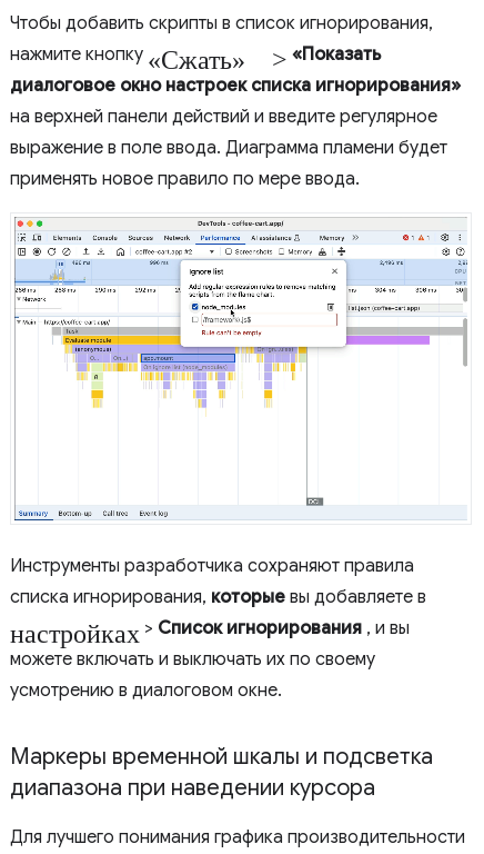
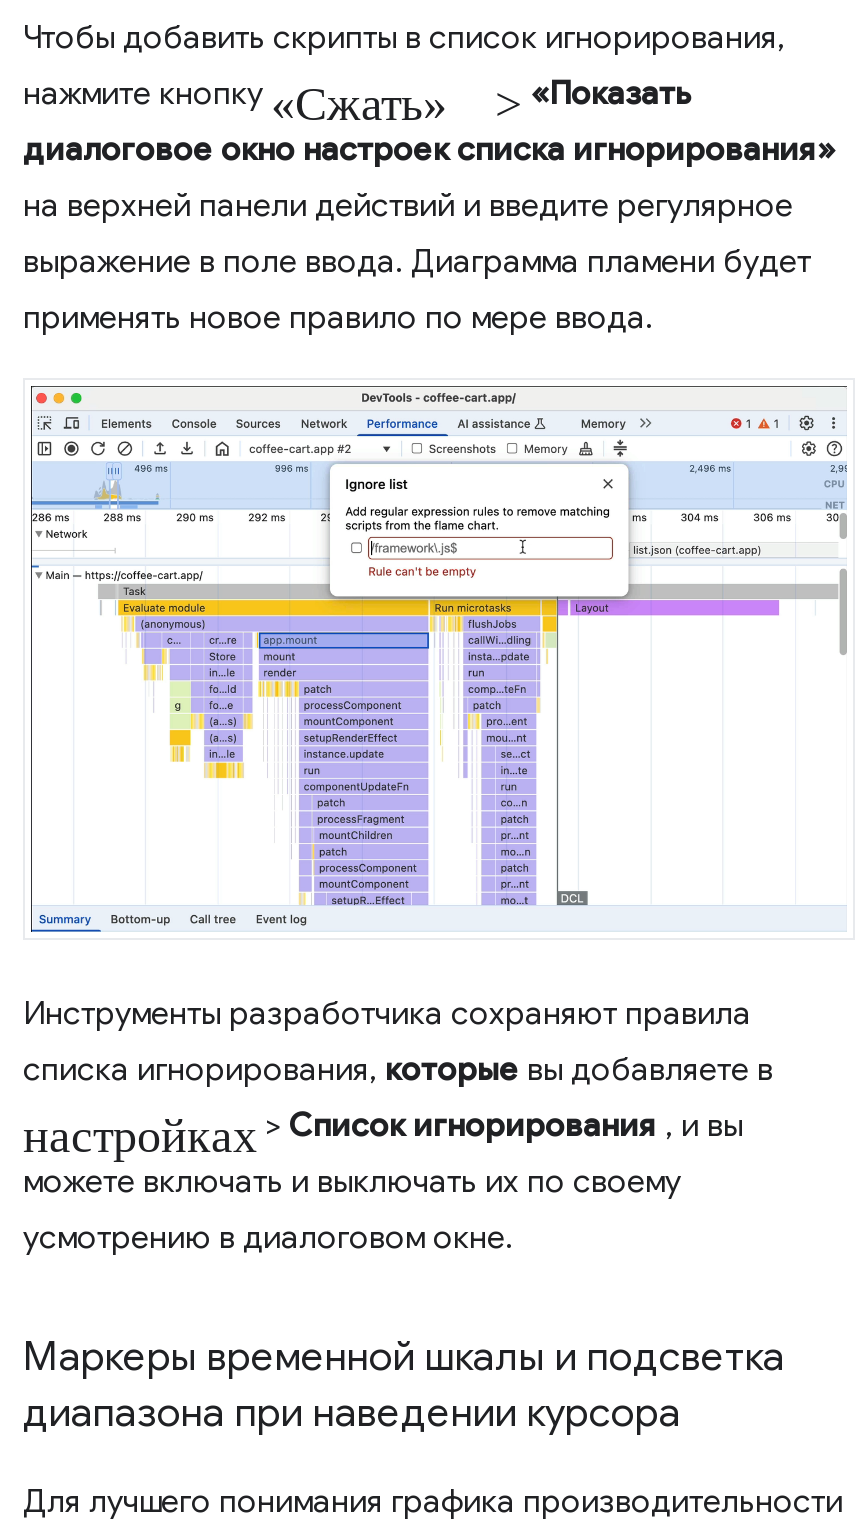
- [image]
+ [image]
